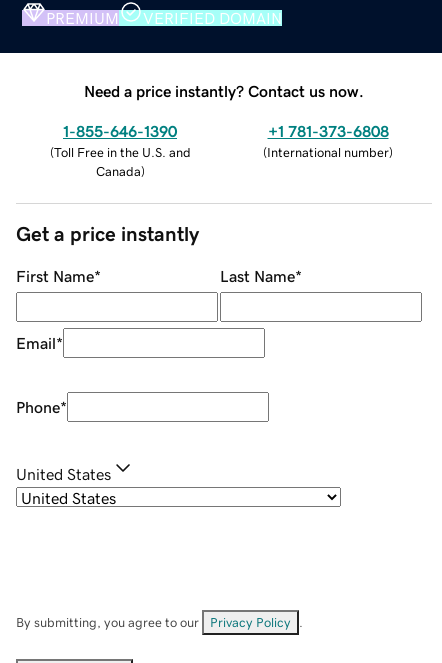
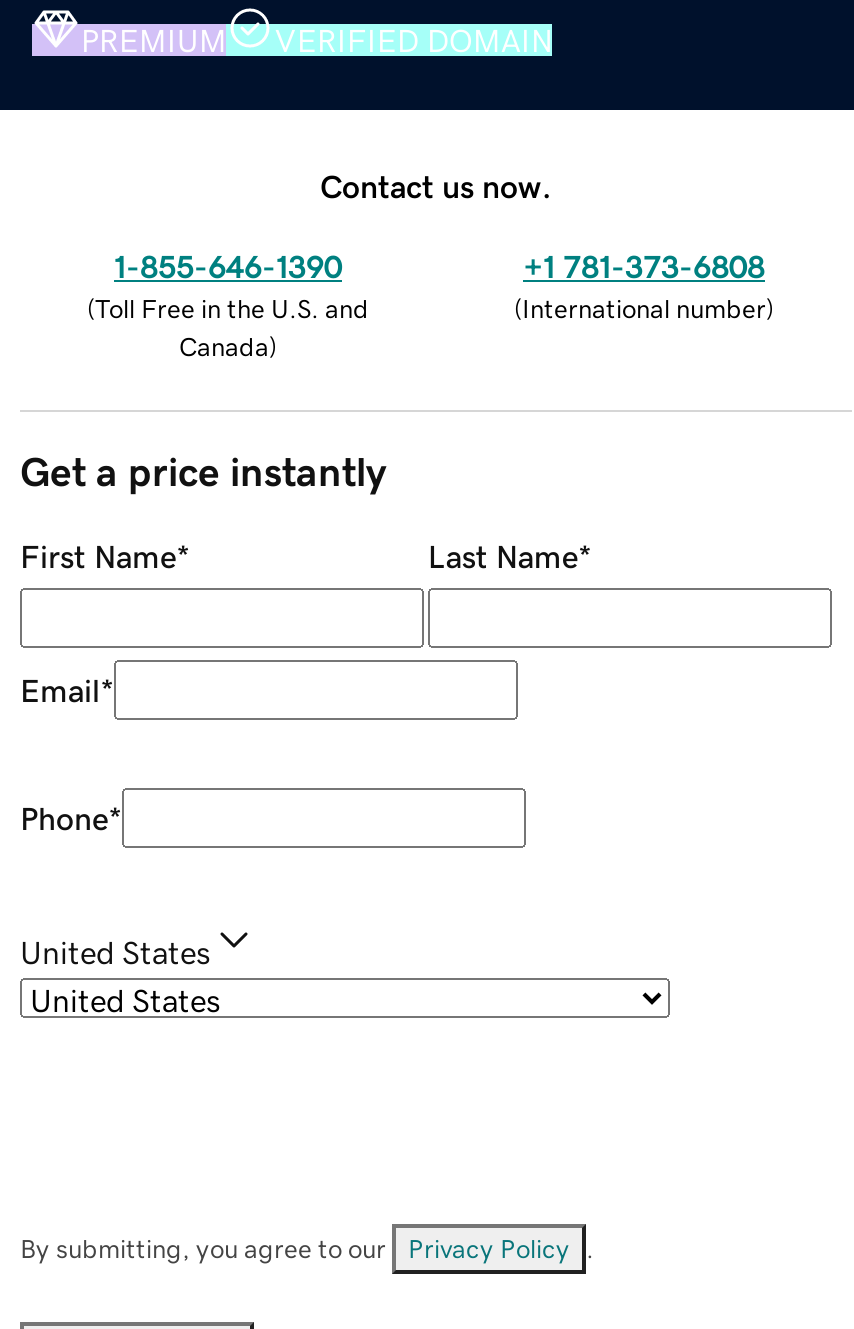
- Need a price instantly? Contact us now.
+ Contact us now.
